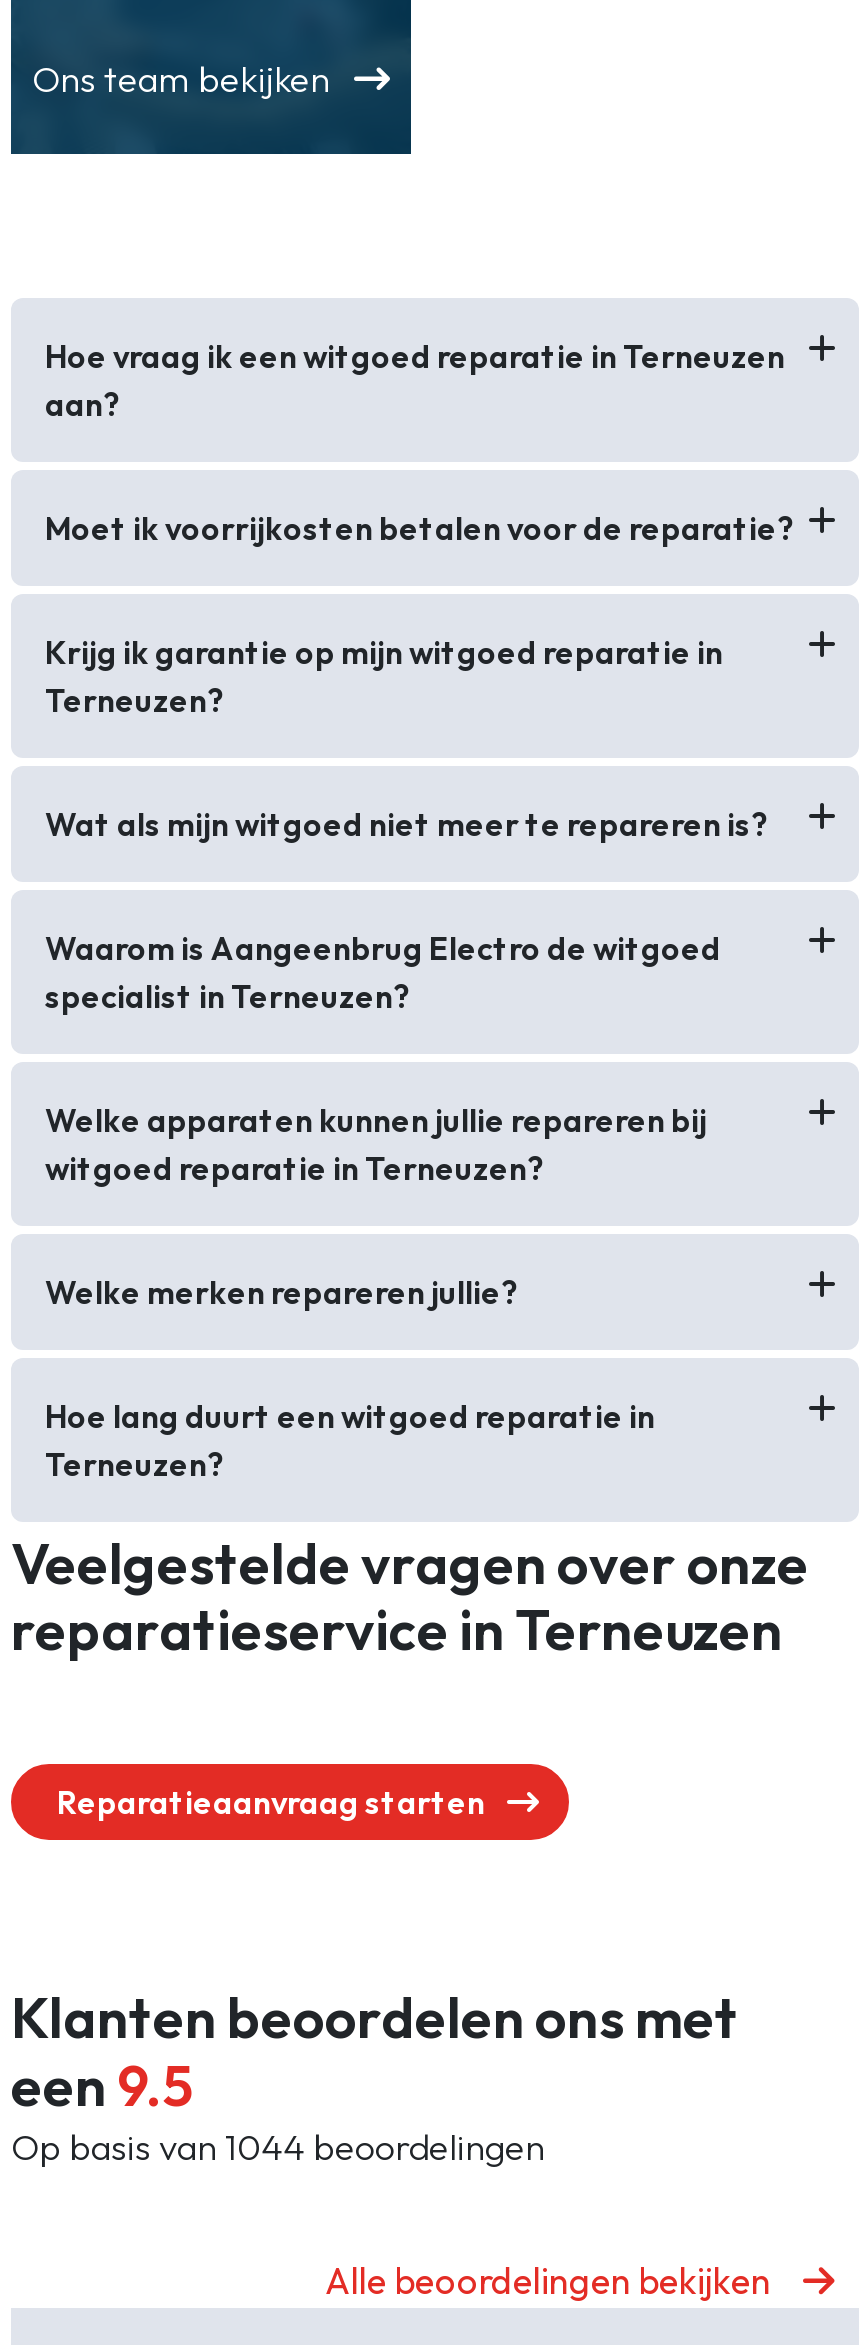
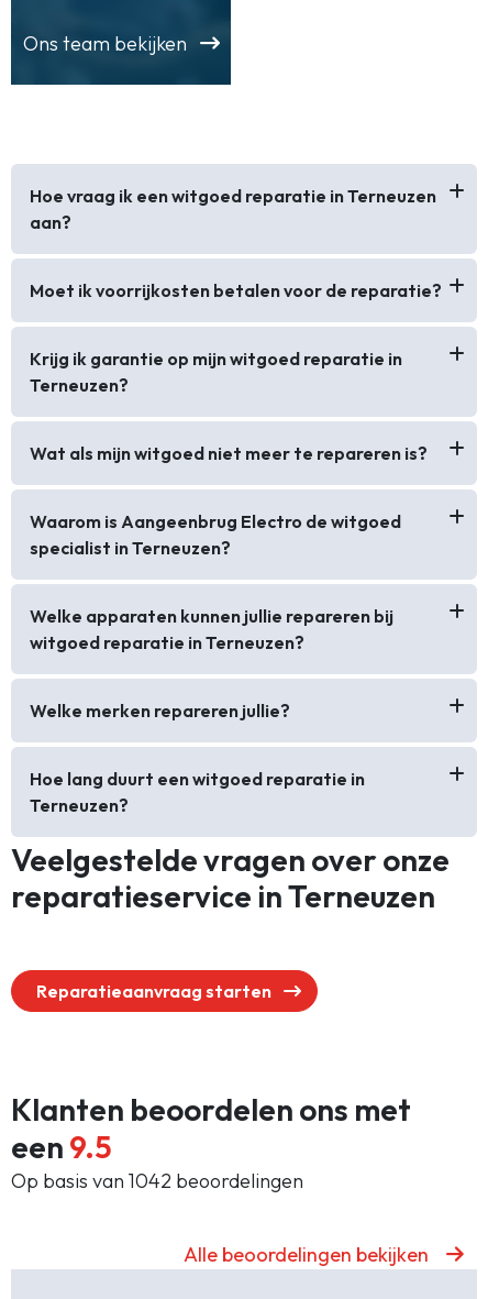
- Op basis van 1044 beoordelingen
+ Op basis van 1042 beoordelingen
